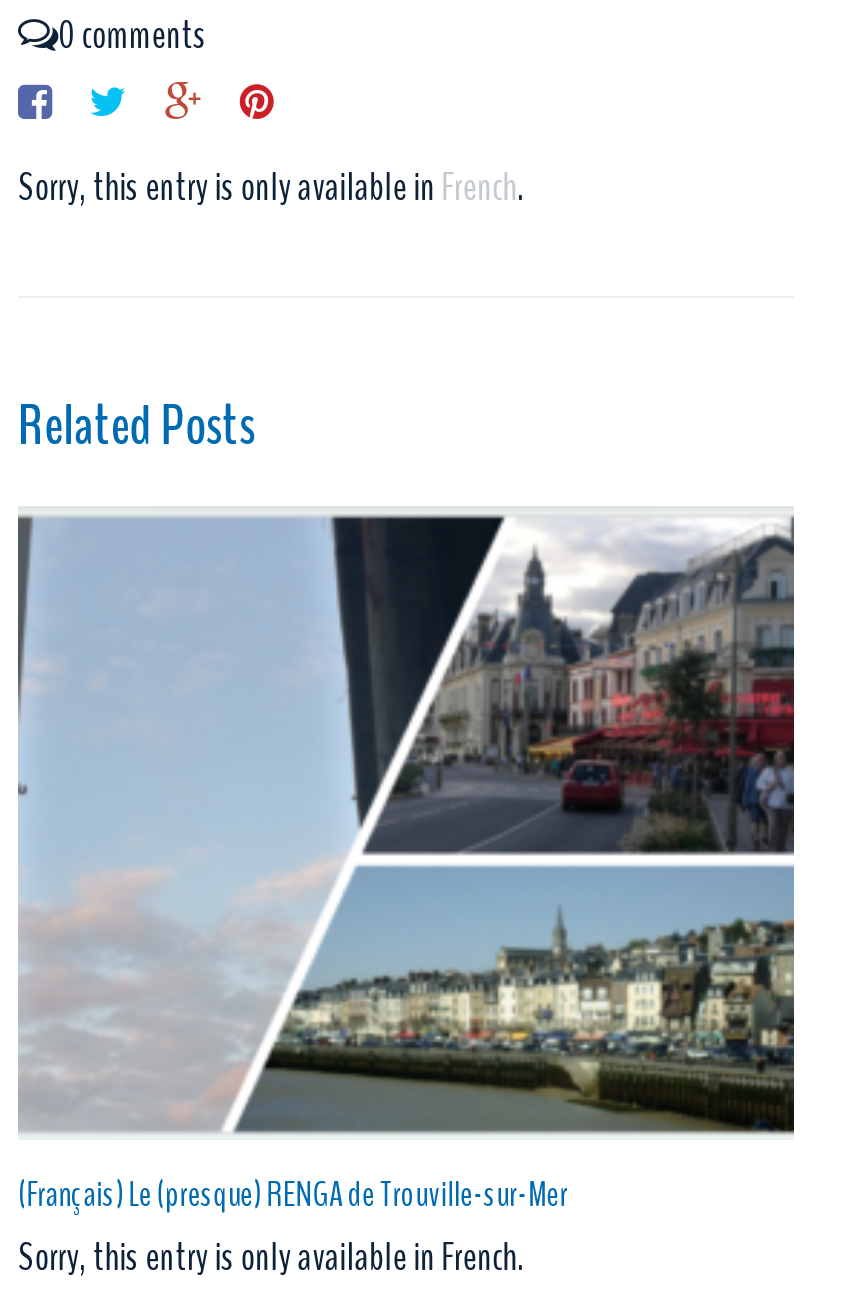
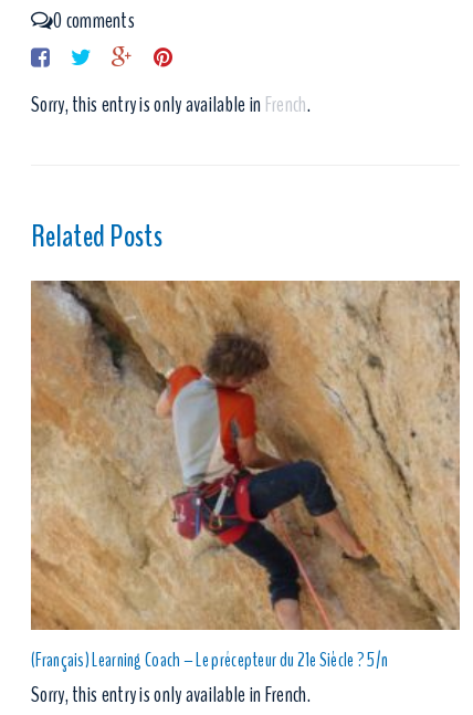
- [image]
- (Français) Le (presque) RENGA de Trouville-sur-Mer
+ [image]
+ (Français) Learning Coach – Le précepteur du 21e Siècle ? 5/n
